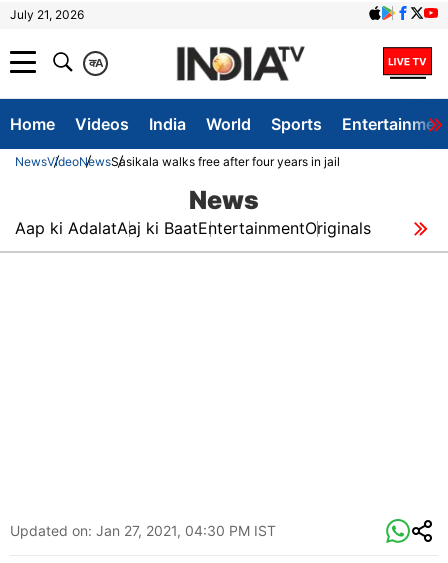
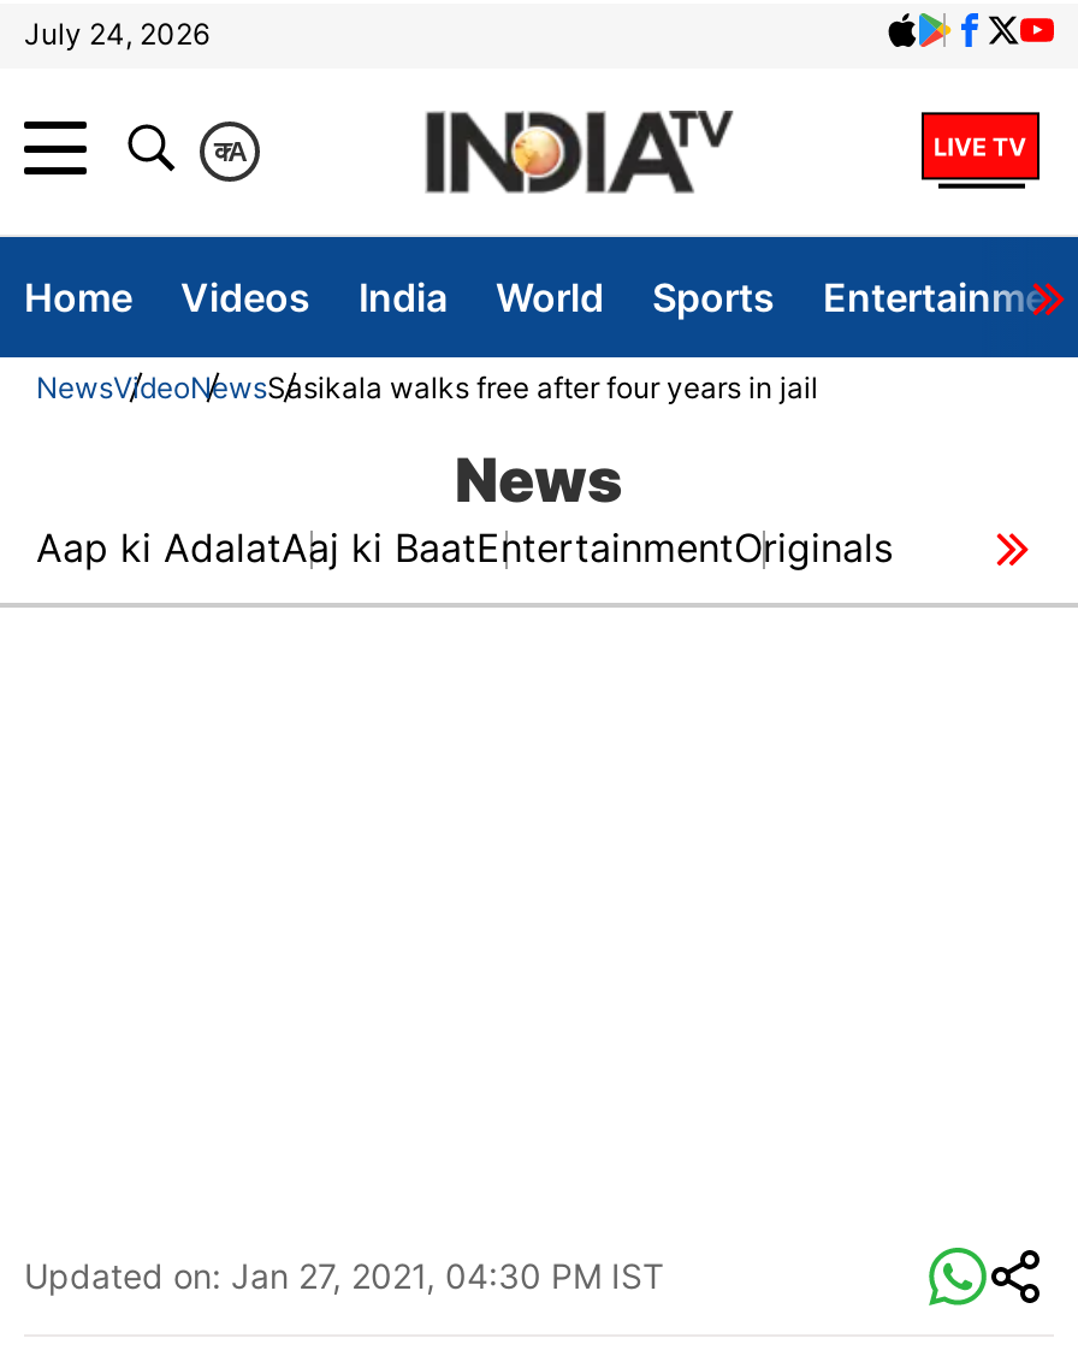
- July 21, 2026
+ July 24, 2026
